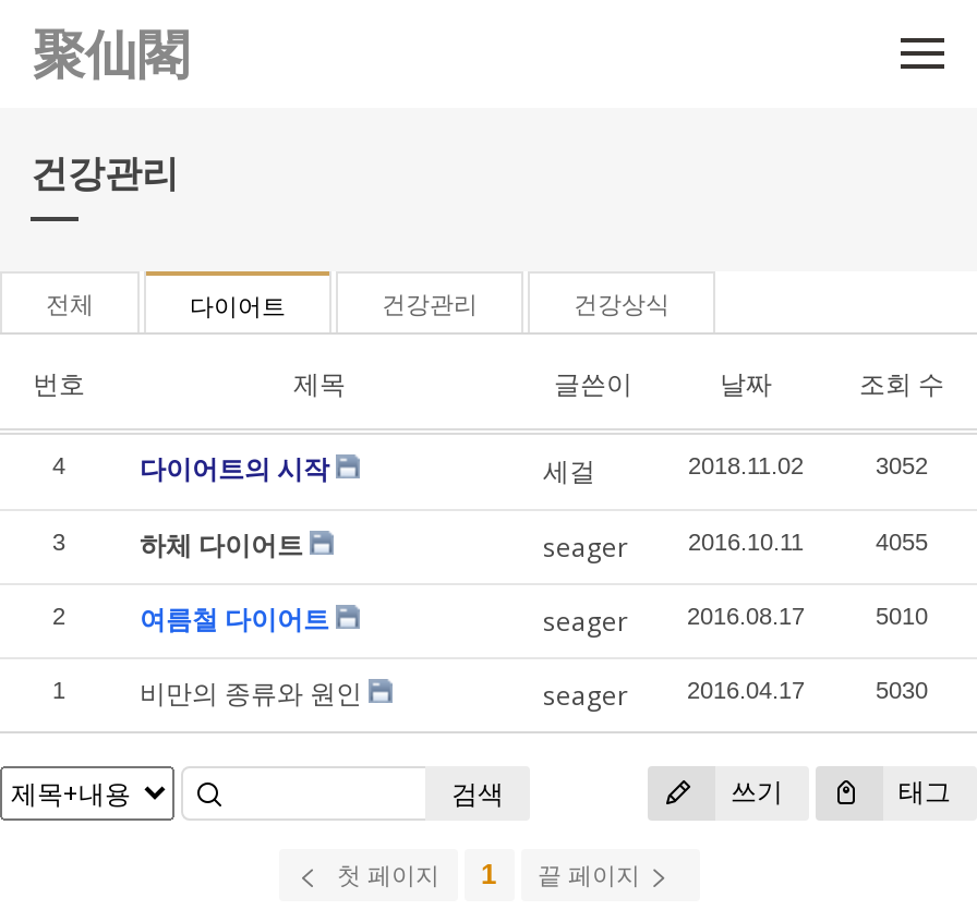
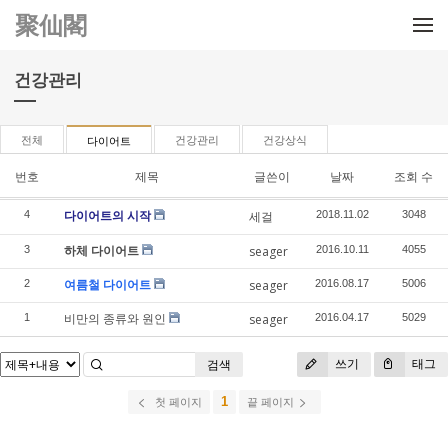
- 3052
+ 3048

- 5010
+ 5006

- 5030
+ 5029
